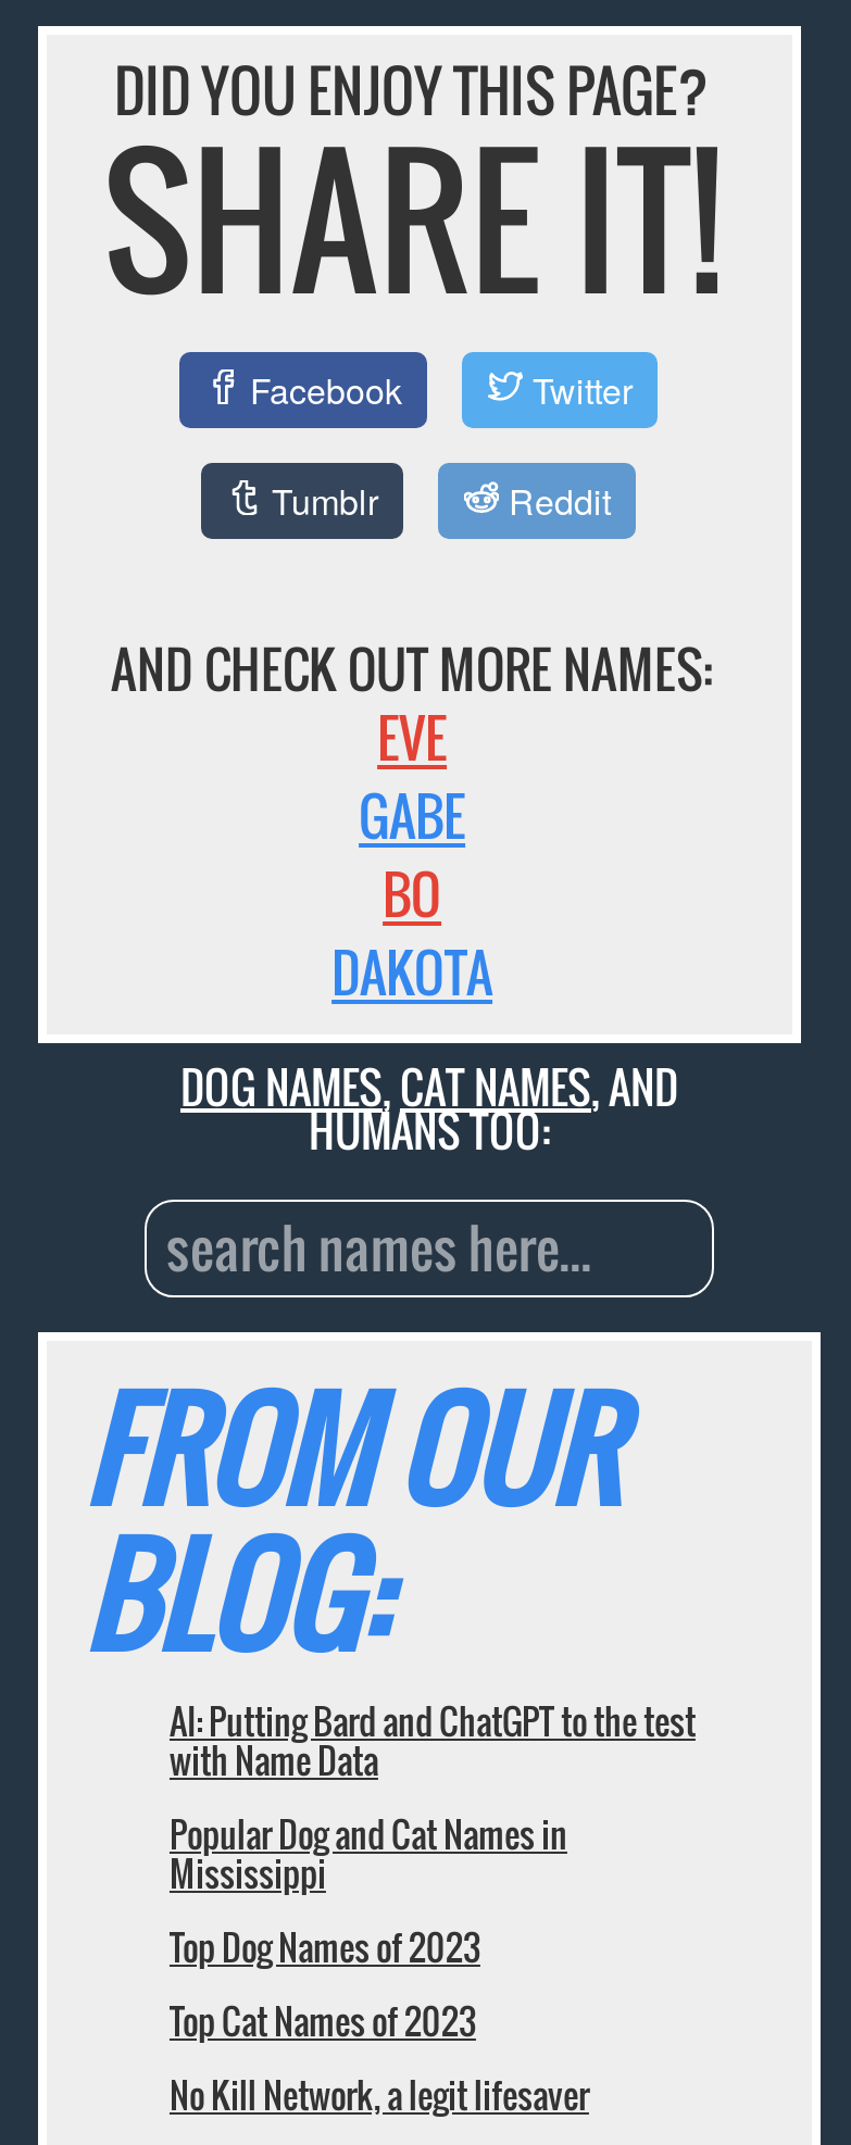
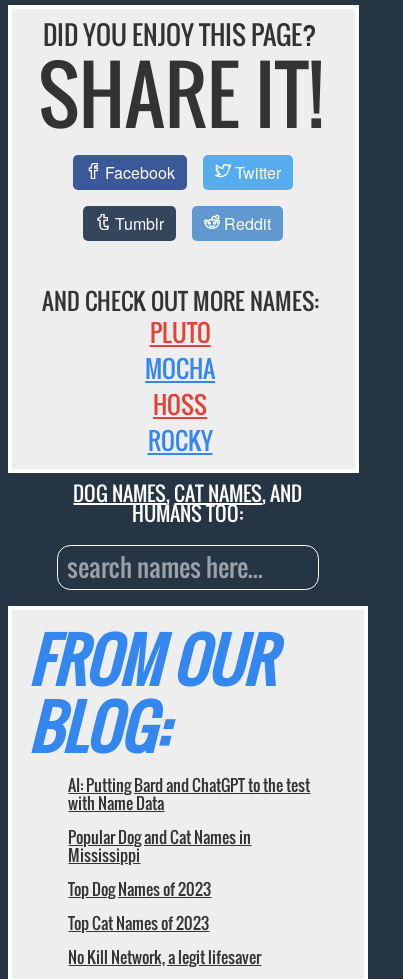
- EVE
- GABE
- BO
- DAKOTA
+ PLUTO
+ MOCHA
+ HOSS
+ ROCKY
